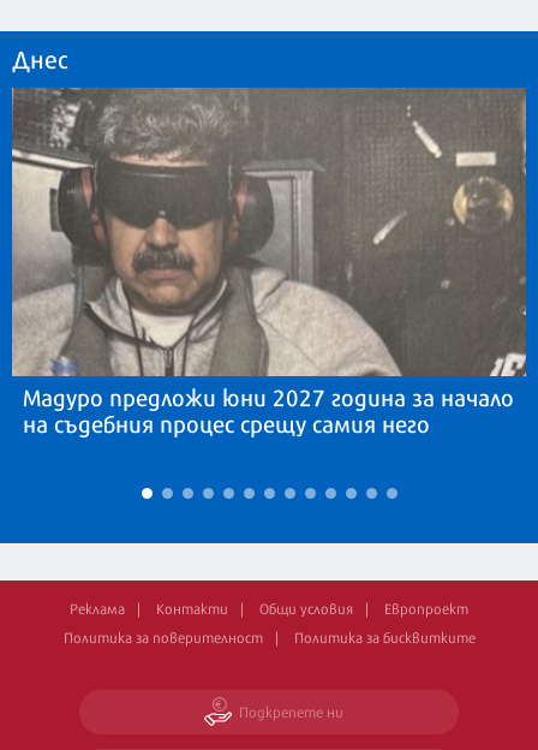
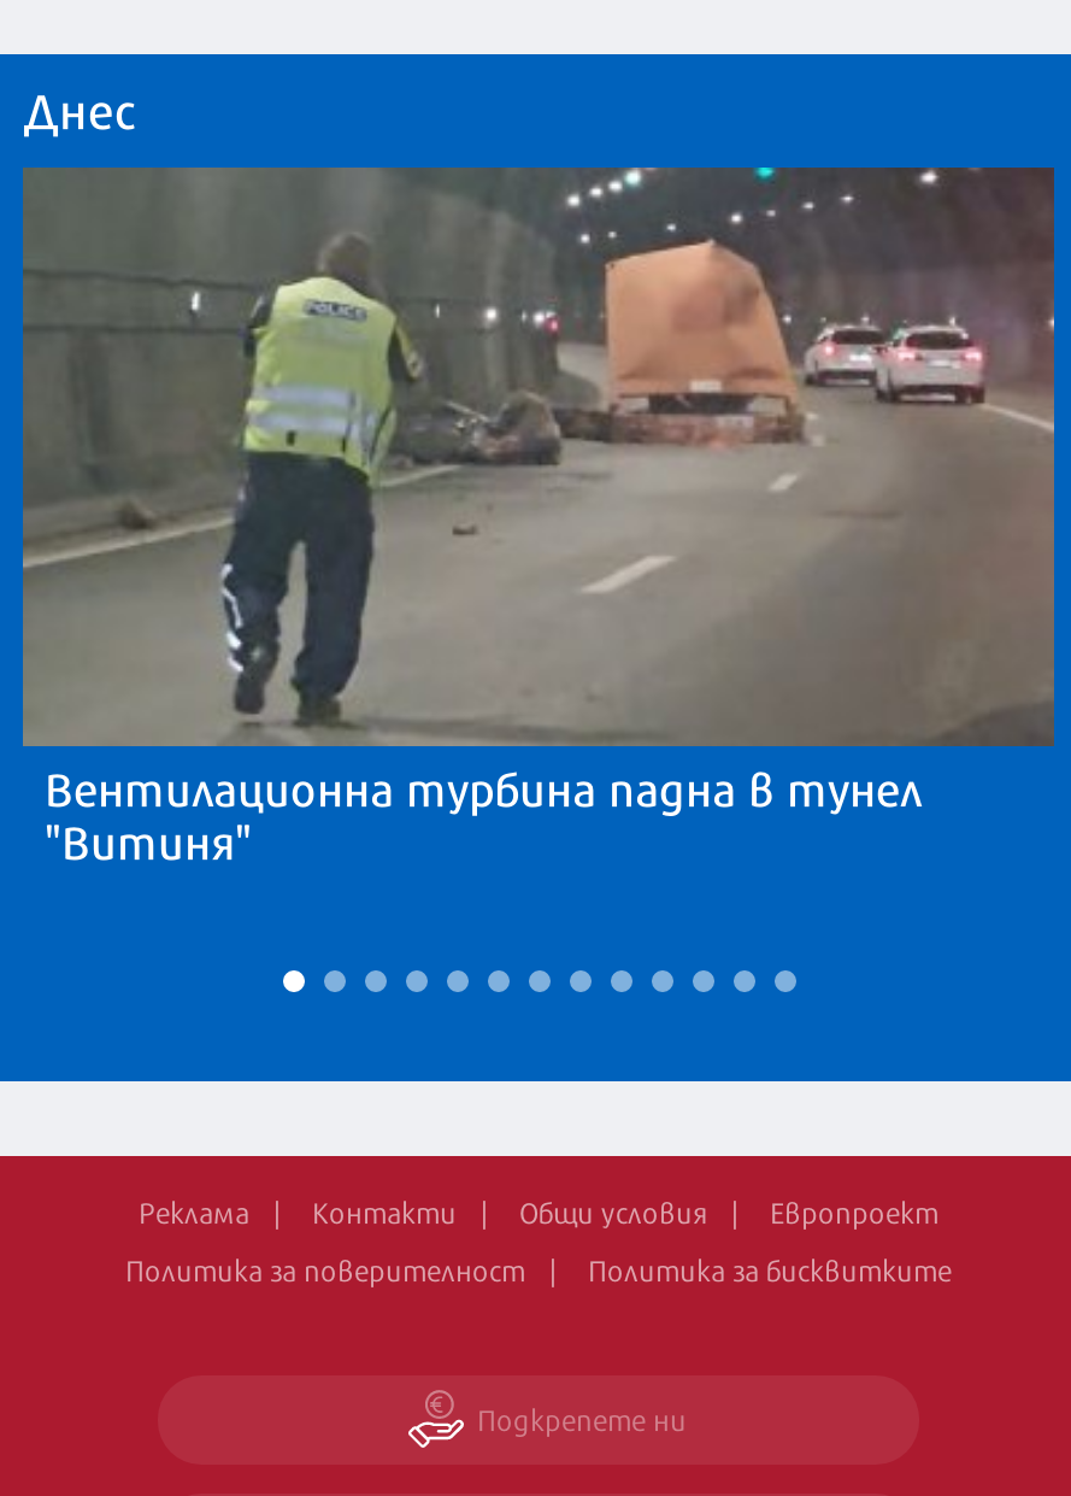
- [image]
- Мадуро предложи юни 2027 година за начало
- на съдебния процес срещу самия него
+ [image]
+ Вентилационна турбина падна в тунел
+ "Витиня"
